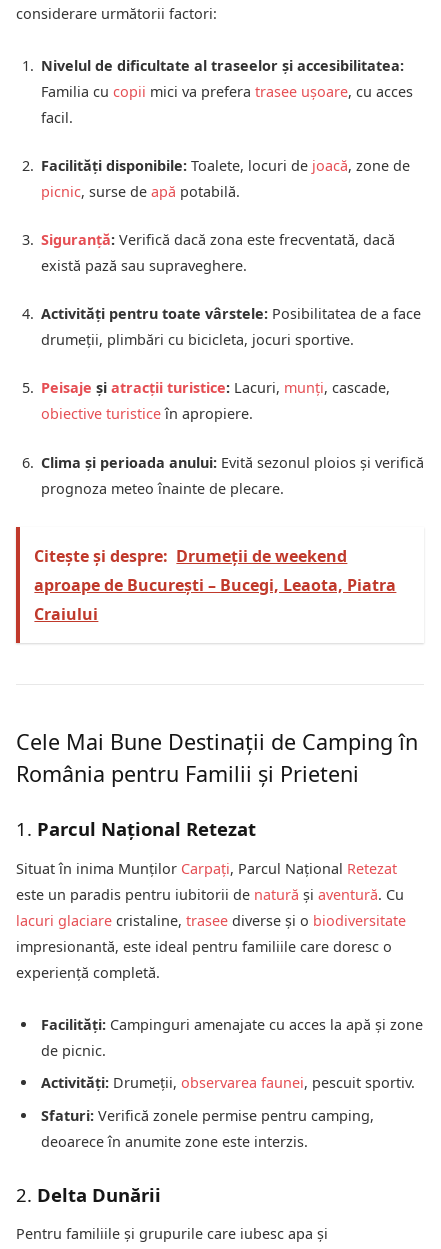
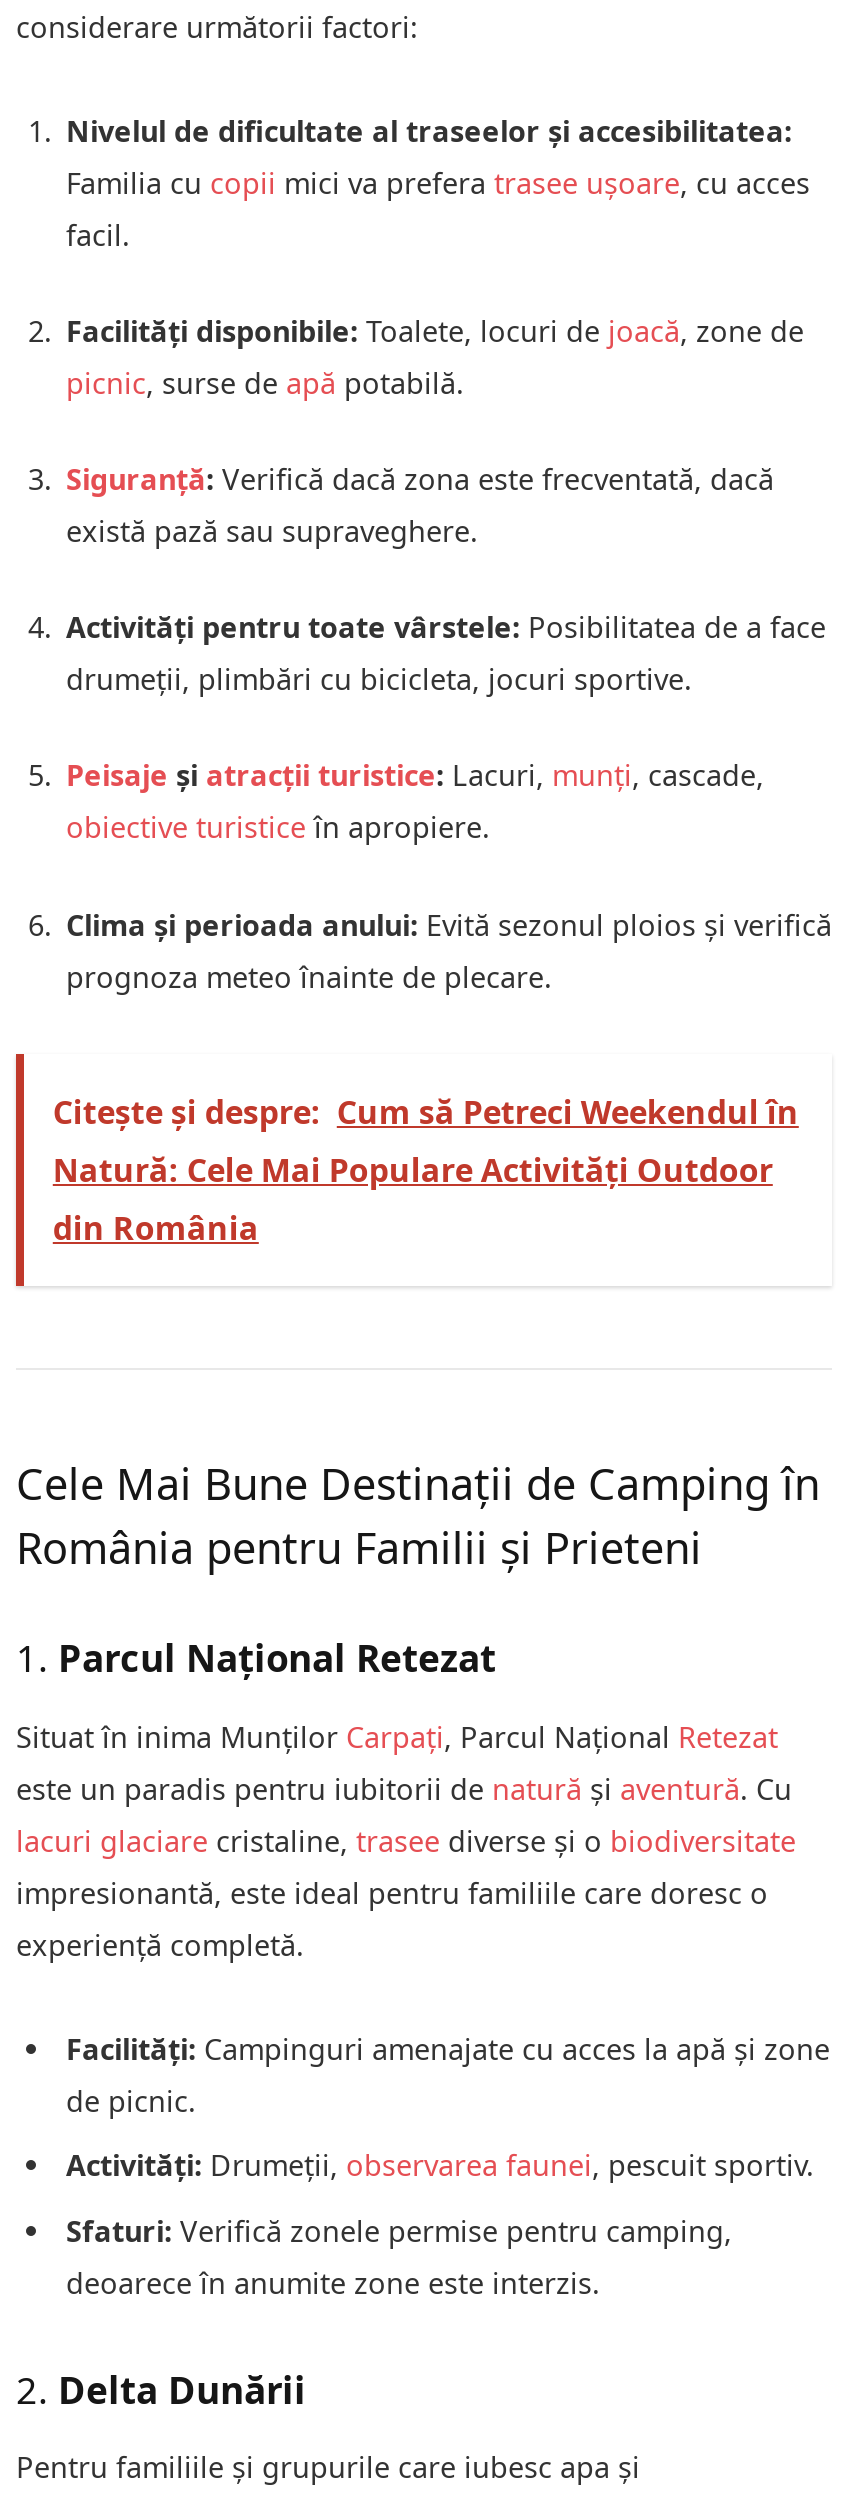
- Citește și despre: Drumeții de weekend
- aproape de București – Bucegi, Leaota, Piatra
- Craiului
+ Citește și despre: Cum să Petreci Weekendul în
+ Natură: Cele Mai Populare Activități Outdoor
+ din România
